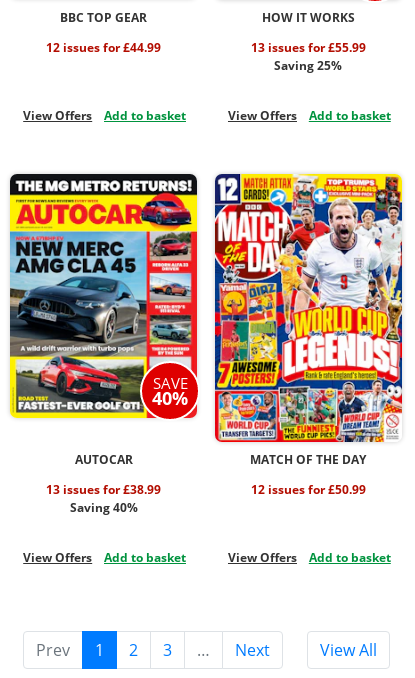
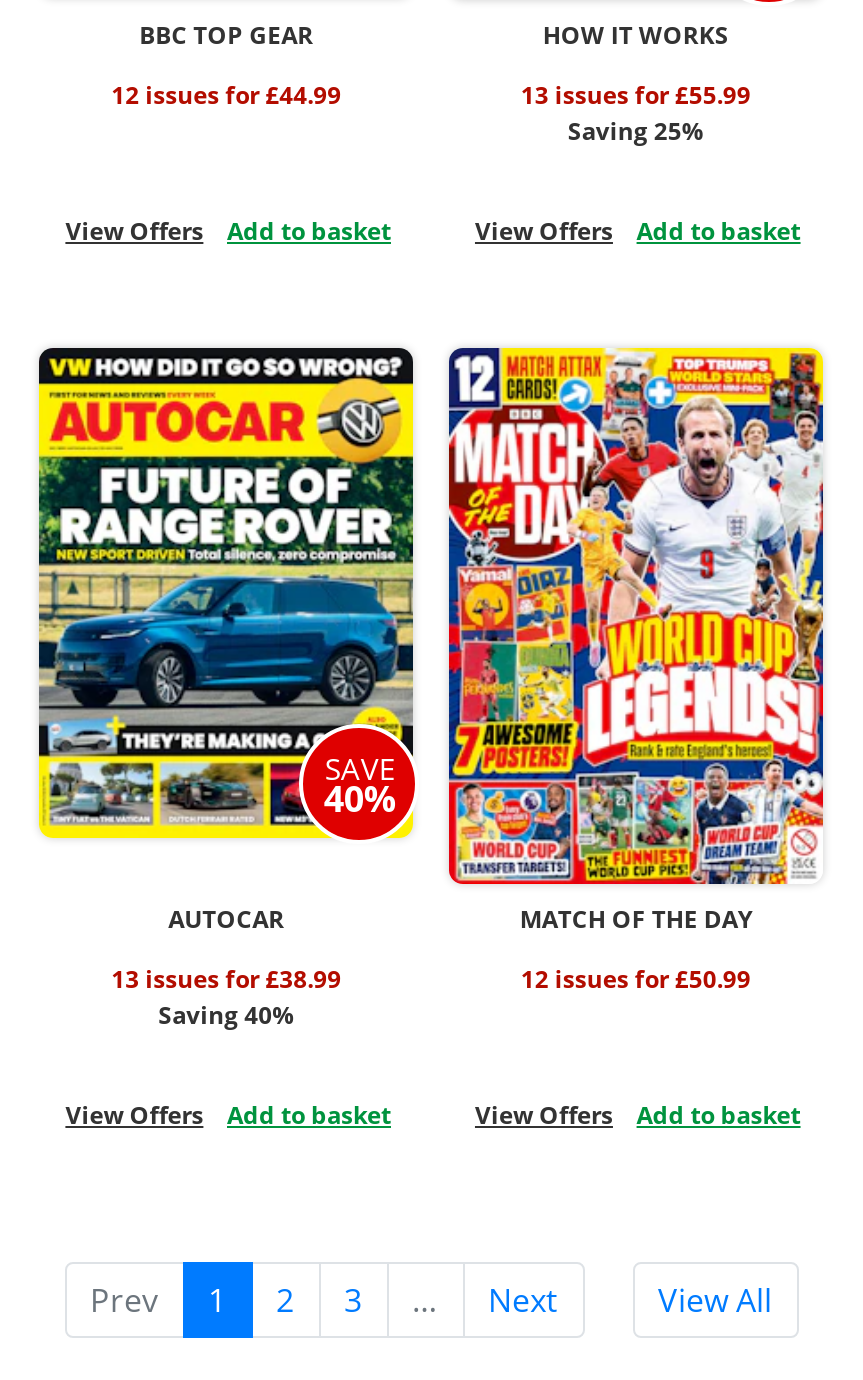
- [image]
+ [image]
